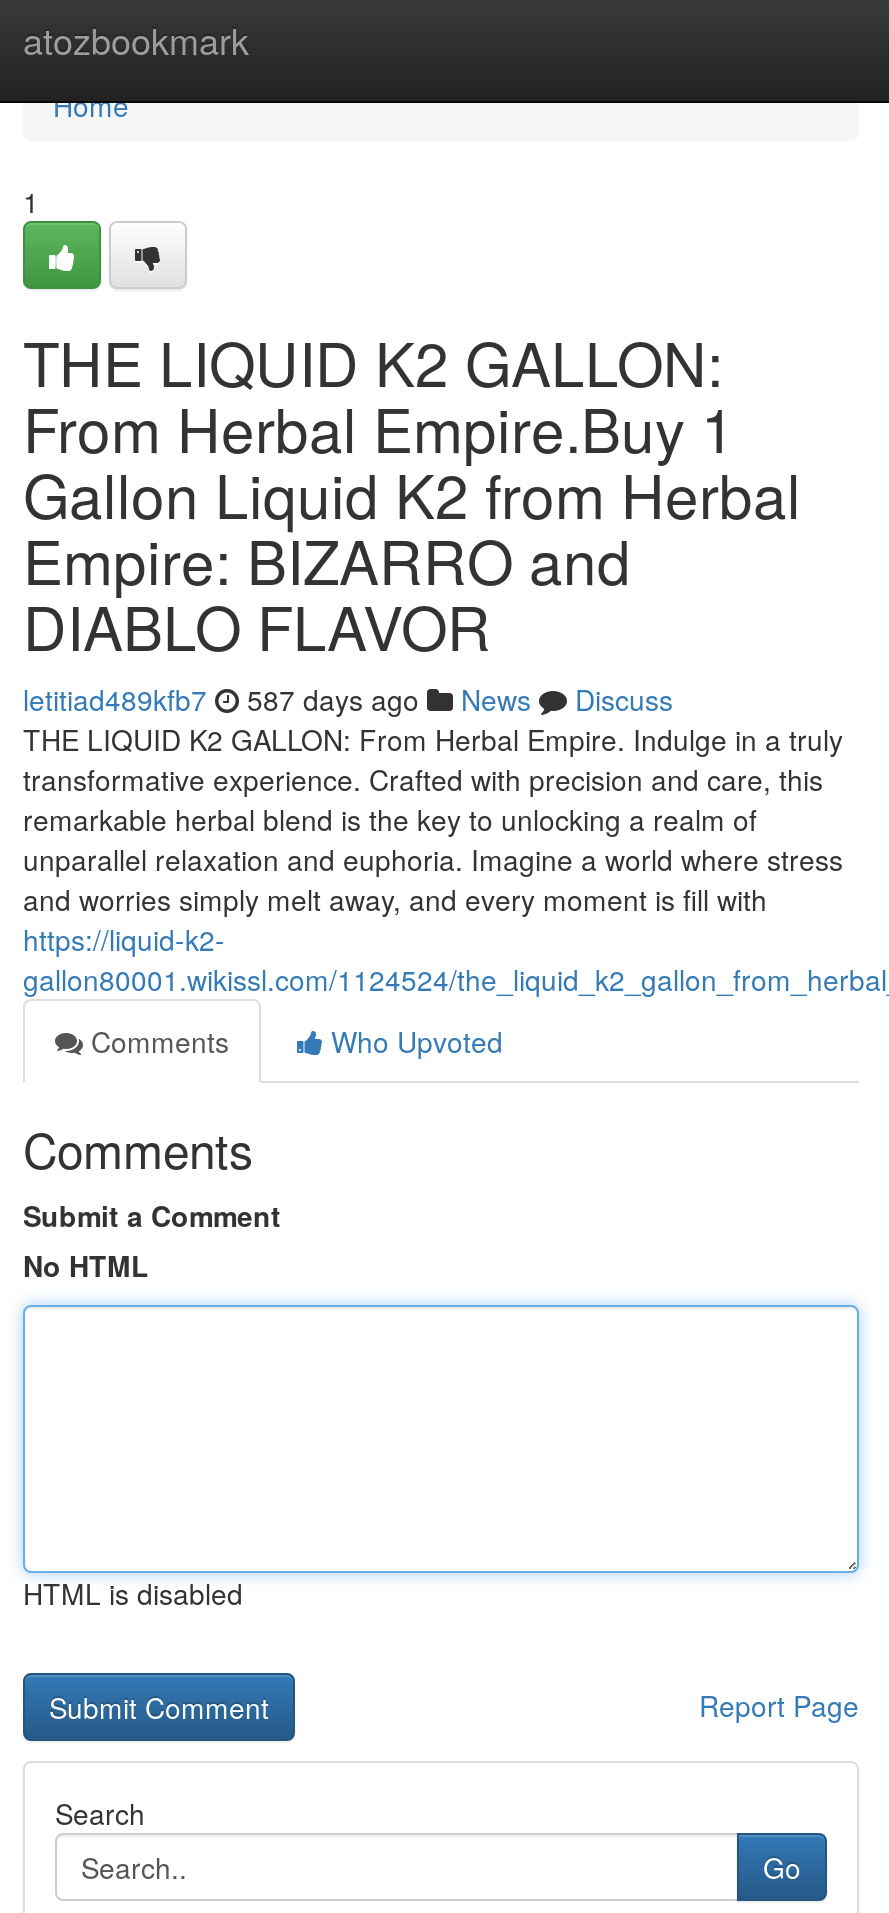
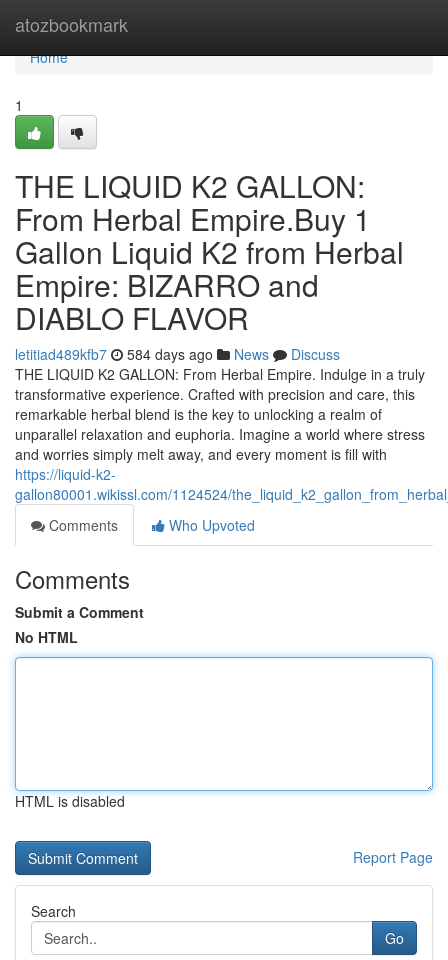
- letitiad489kfb7 587 days ago News Discuss
+ letitiad489kfb7 584 days ago News Discuss
